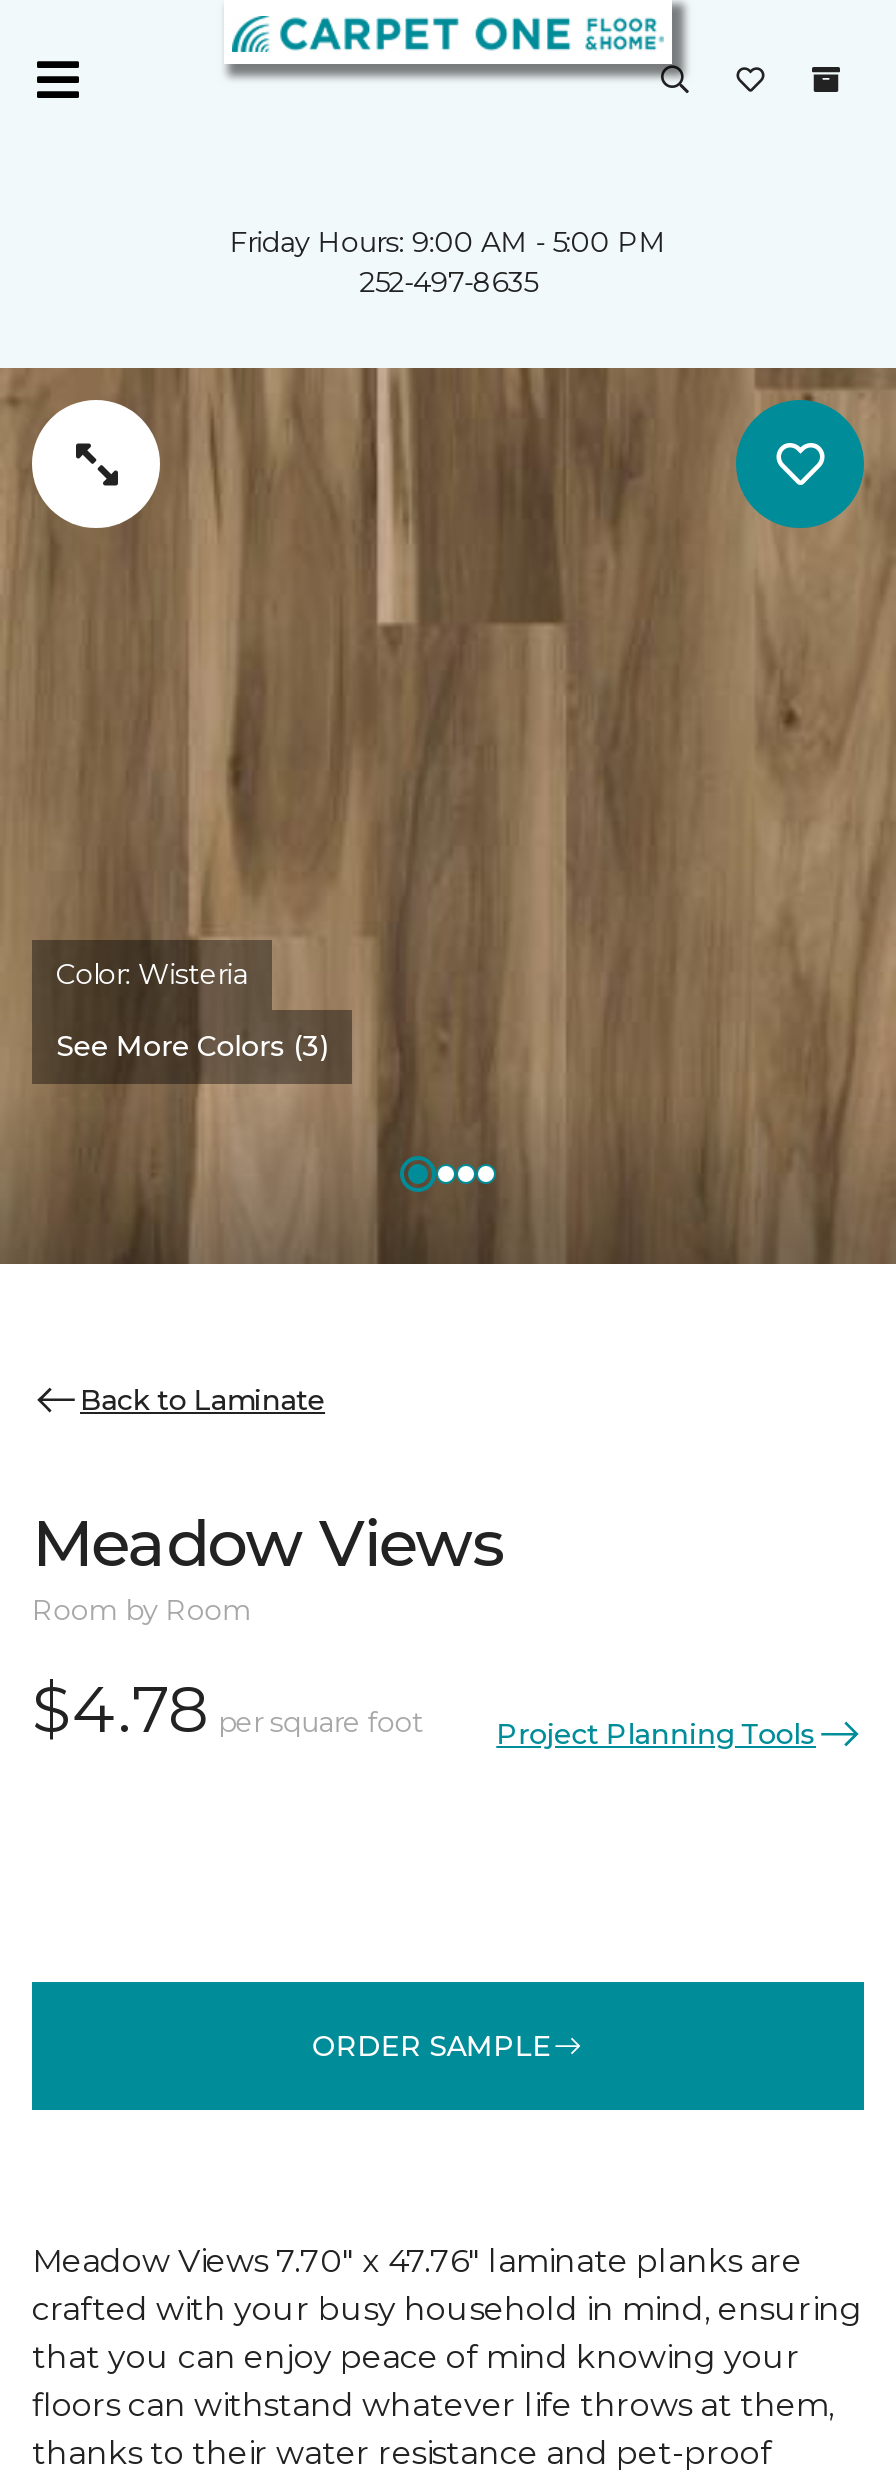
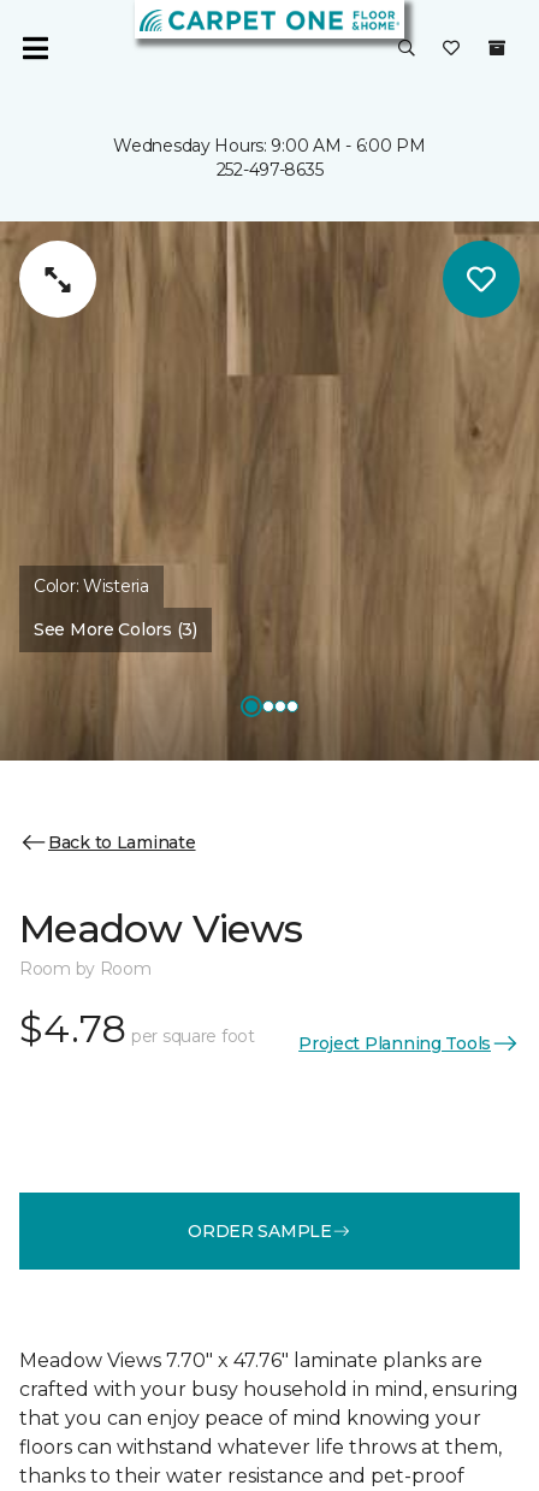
- Friday Hours: 9:00 AM - 5:00 PM
+ Wednesday Hours: 9:00 AM - 6:00 PM
